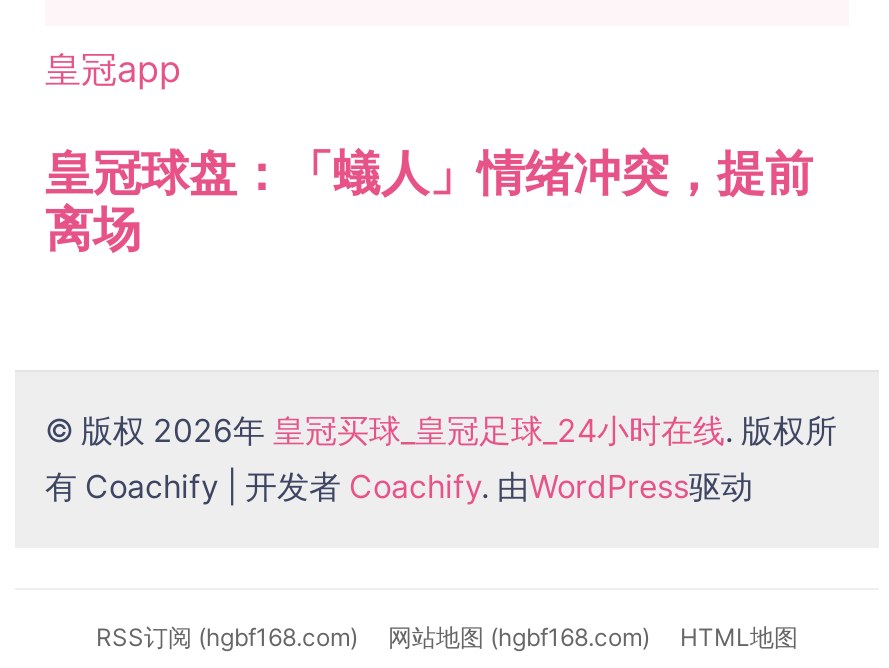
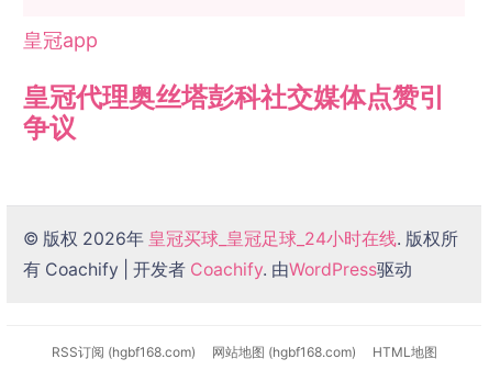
- 皇冠球盘：「蟻人」情绪冲突，提前
- 离场
+ 皇冠代理奥丝塔彭科社交媒体点赞引
+ 争议
